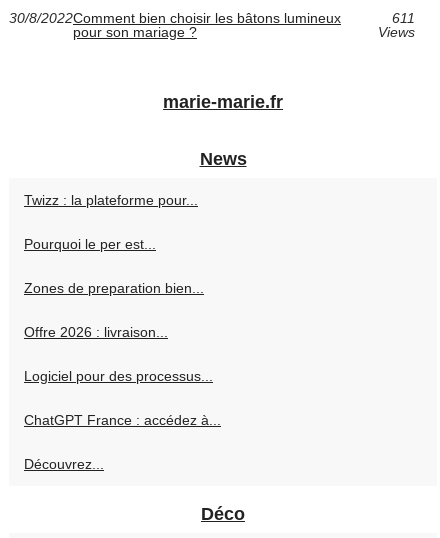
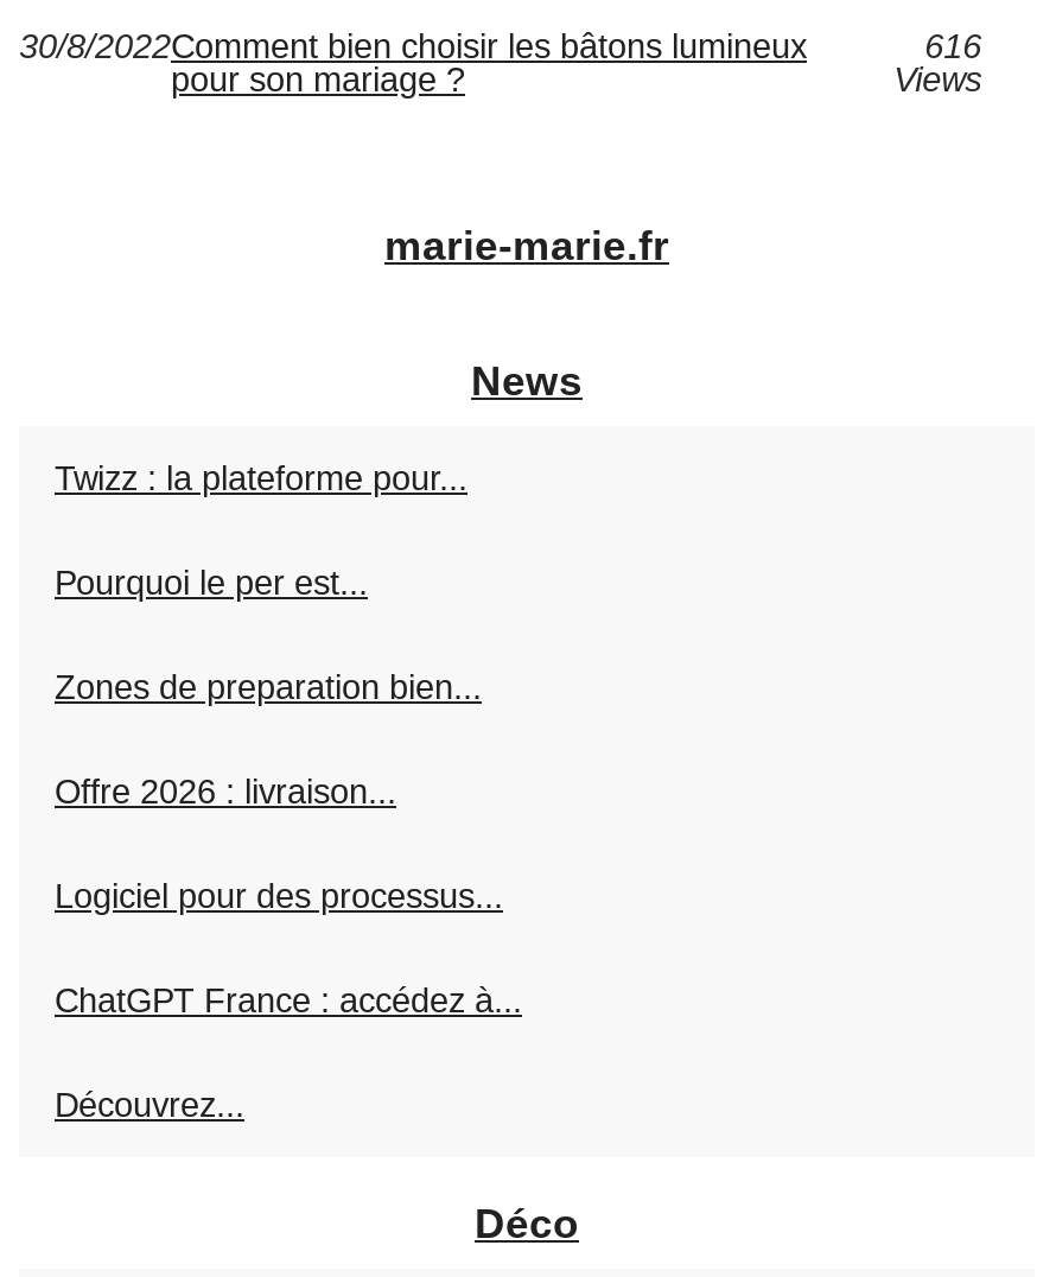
- 611
+ 616
